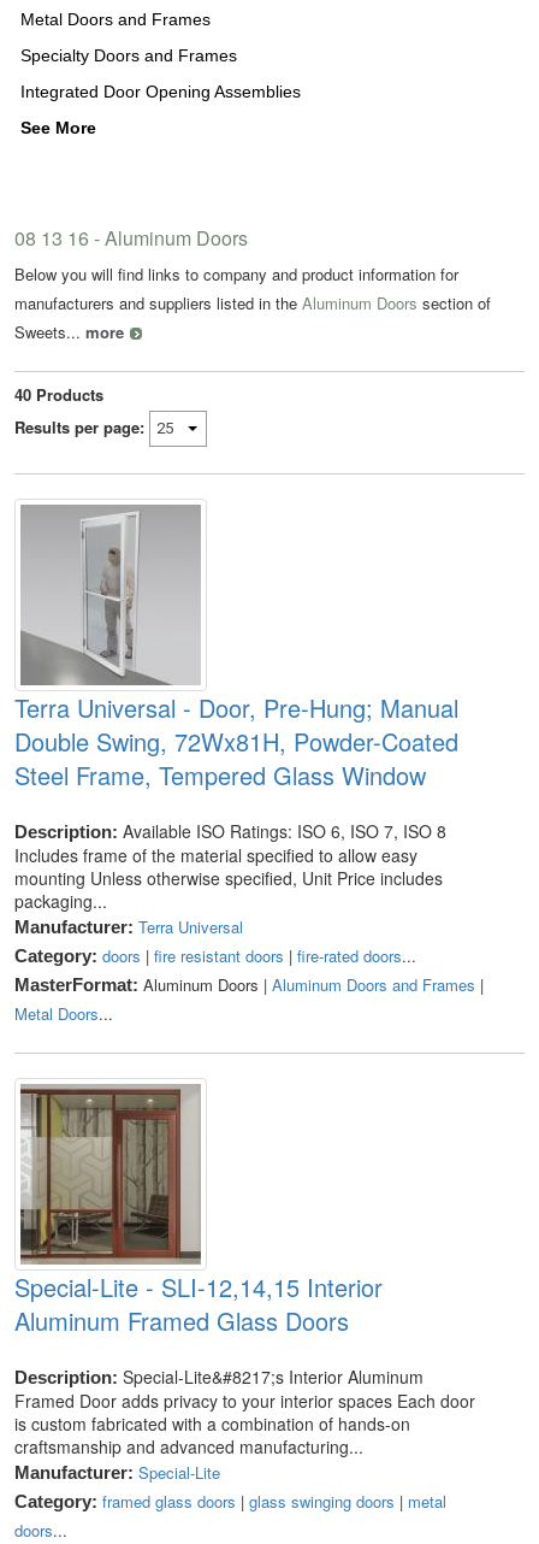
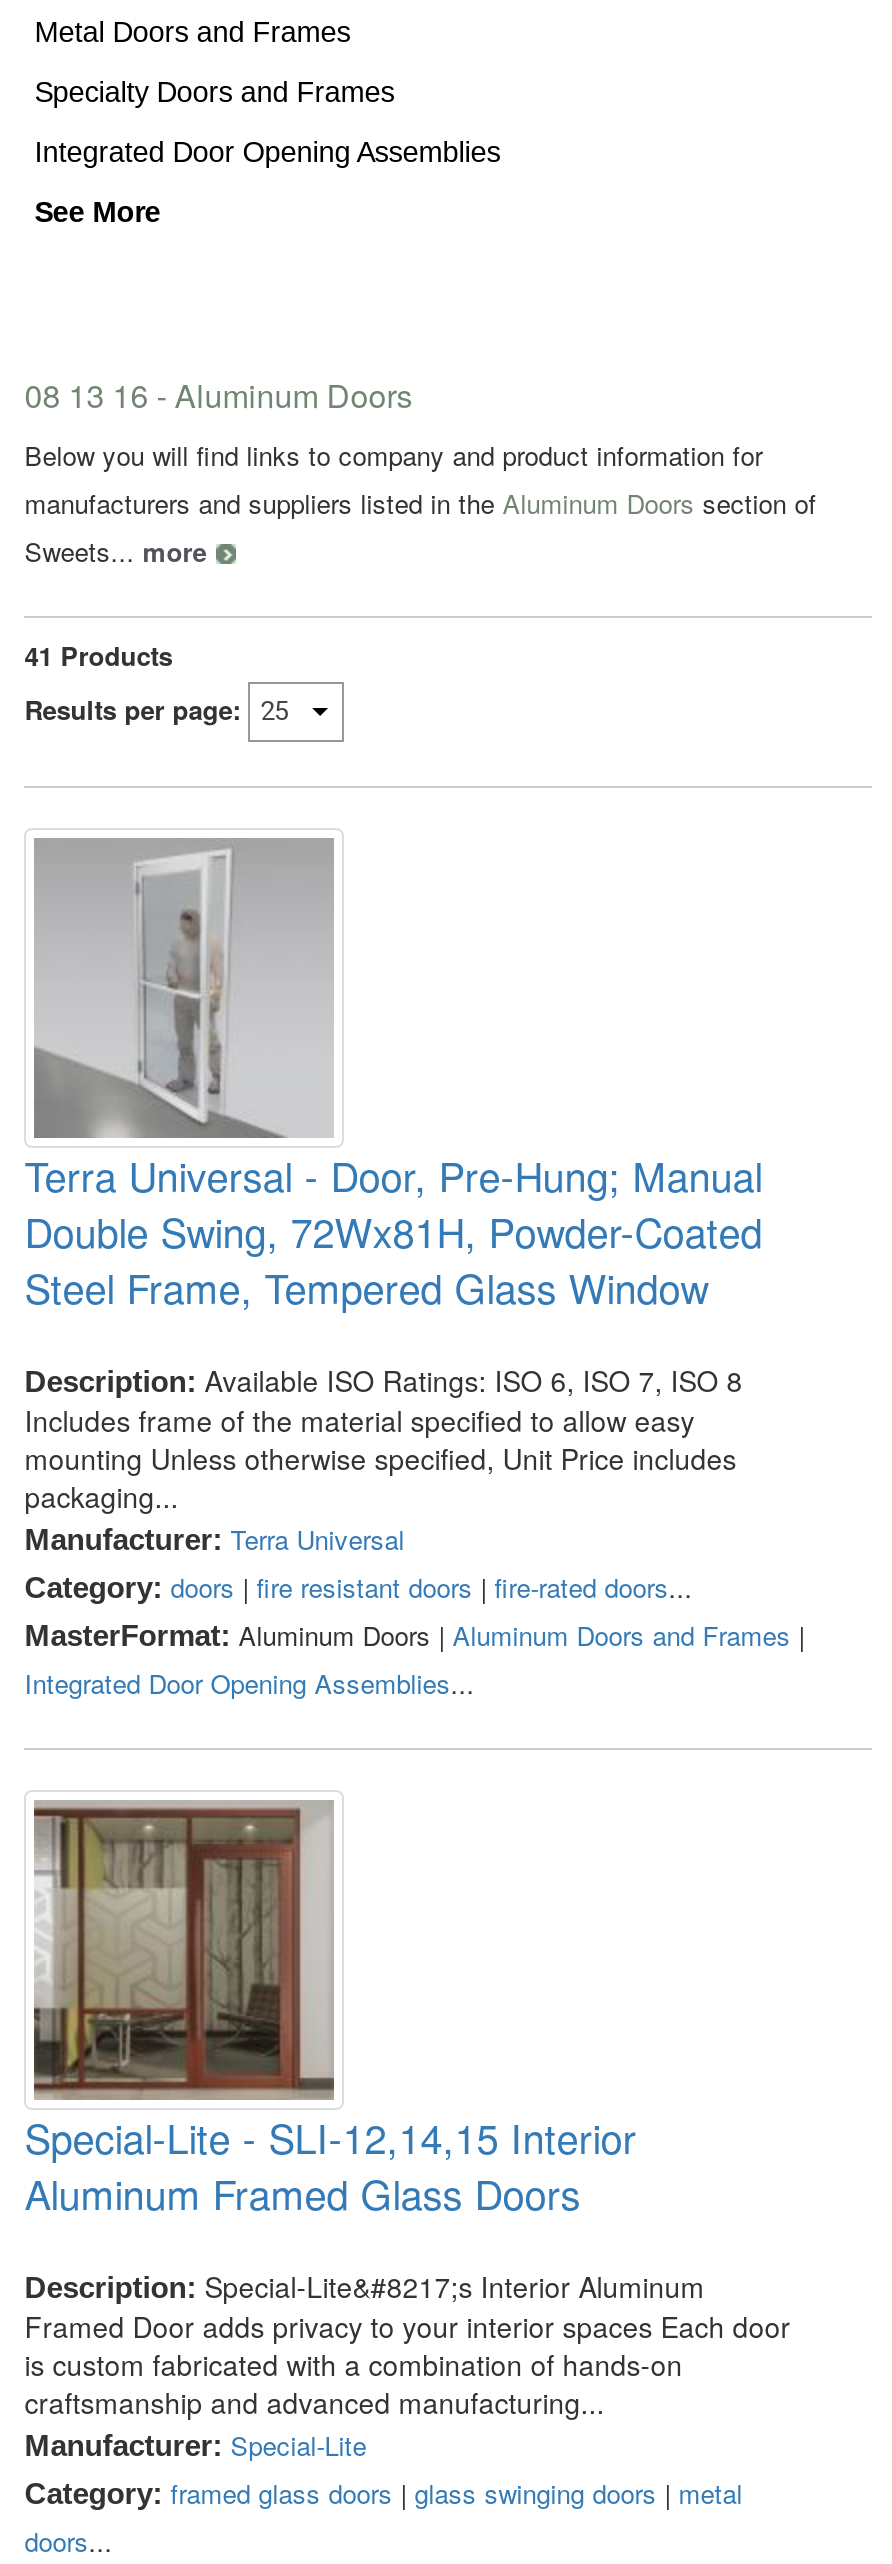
- 40 Products
+ 41 Products

- Metal Doors...
+ Integrated Door Opening Assemblies...
